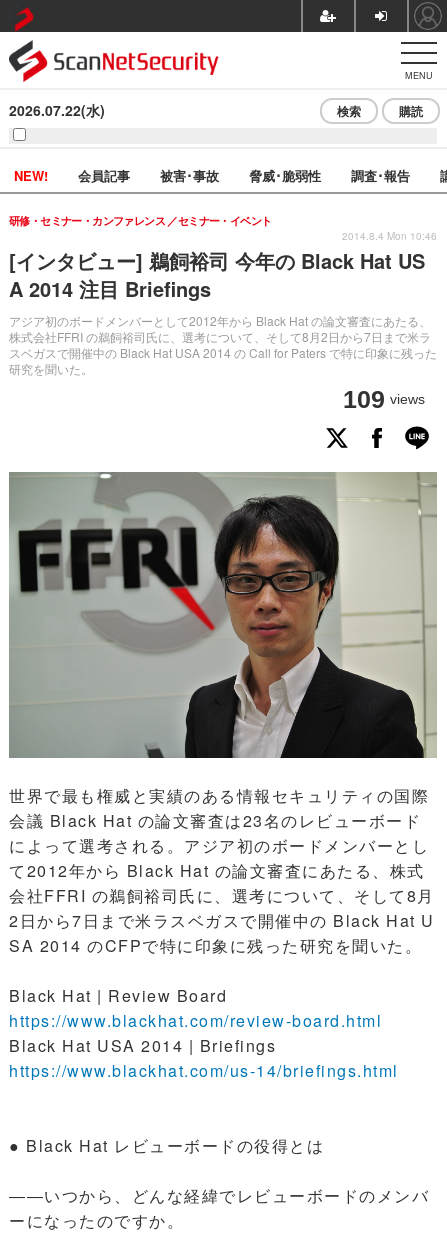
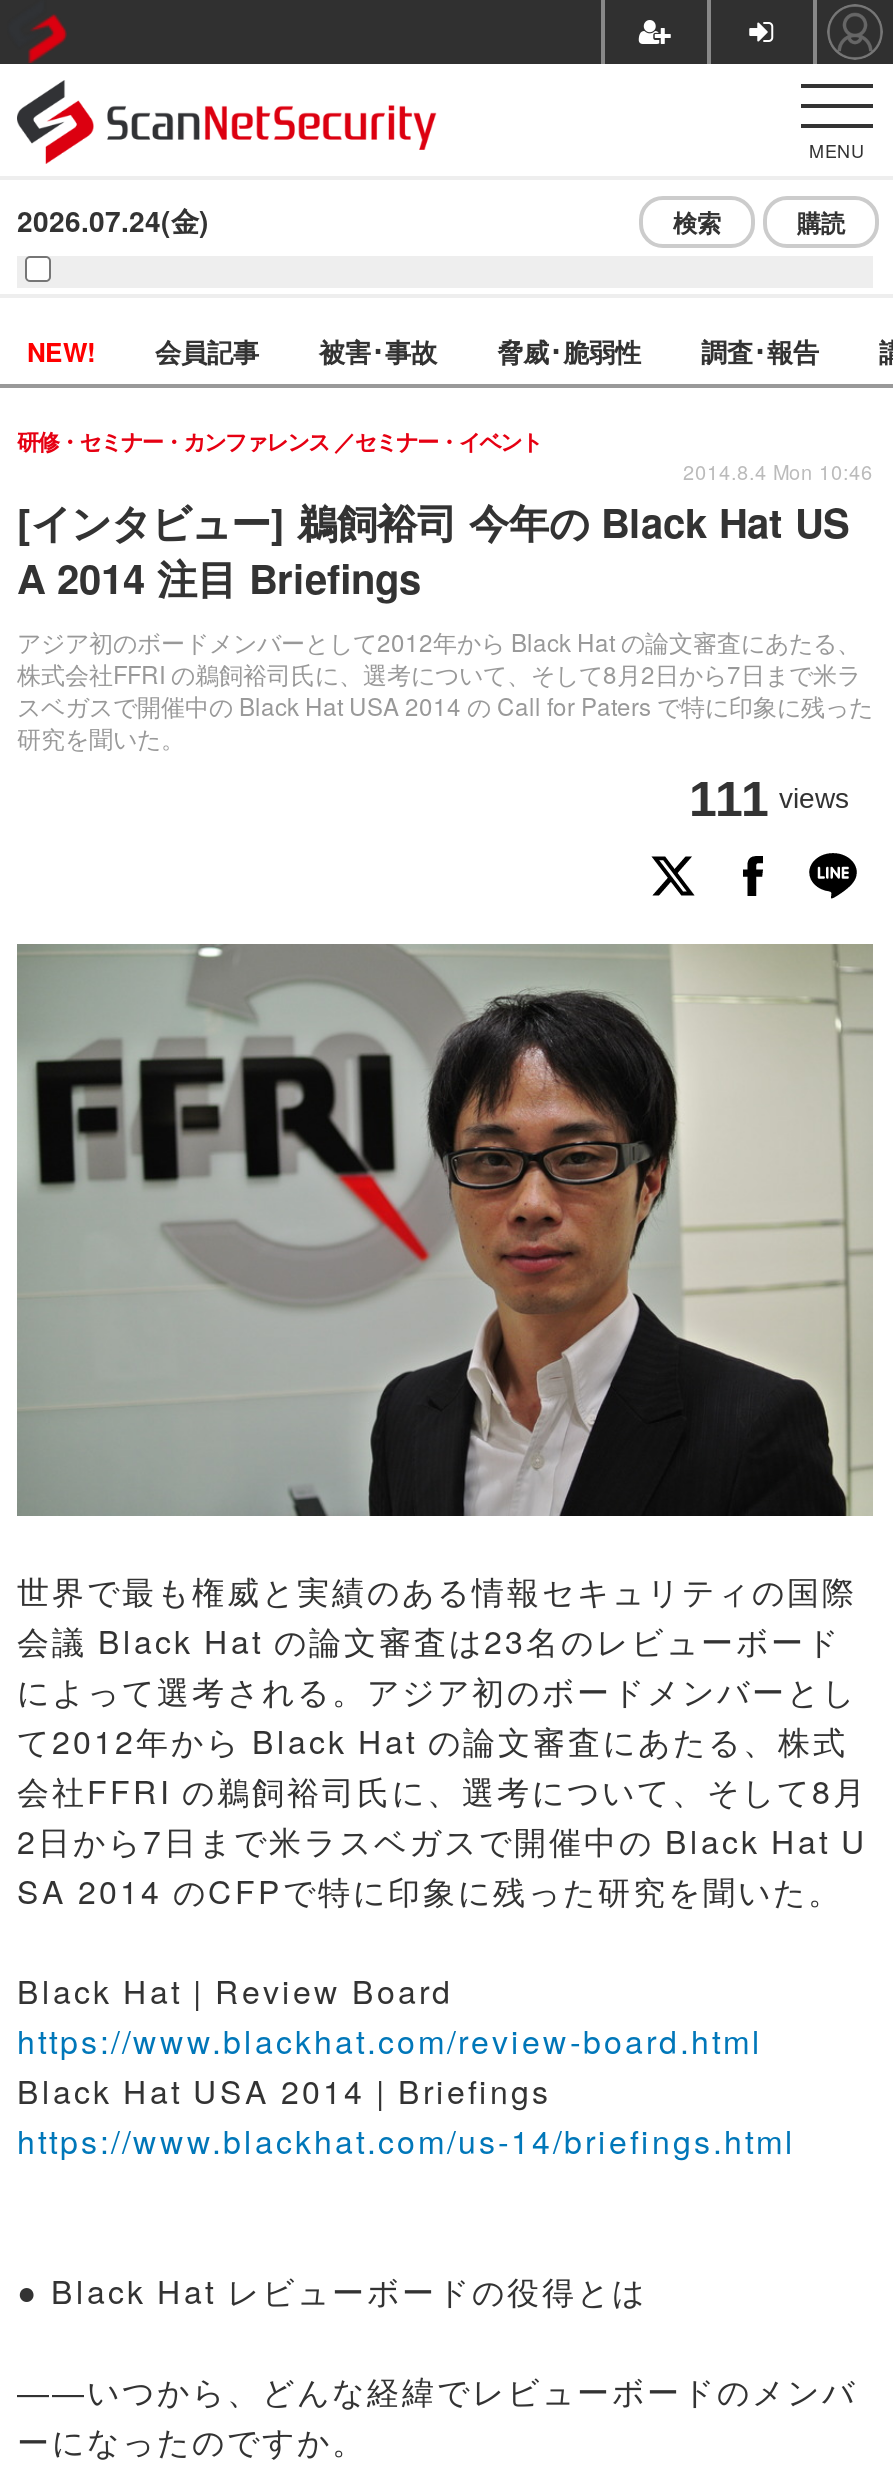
- 2026.07.22(水)
+ 2026.07.24(金)

- 109 views
+ 111 views
